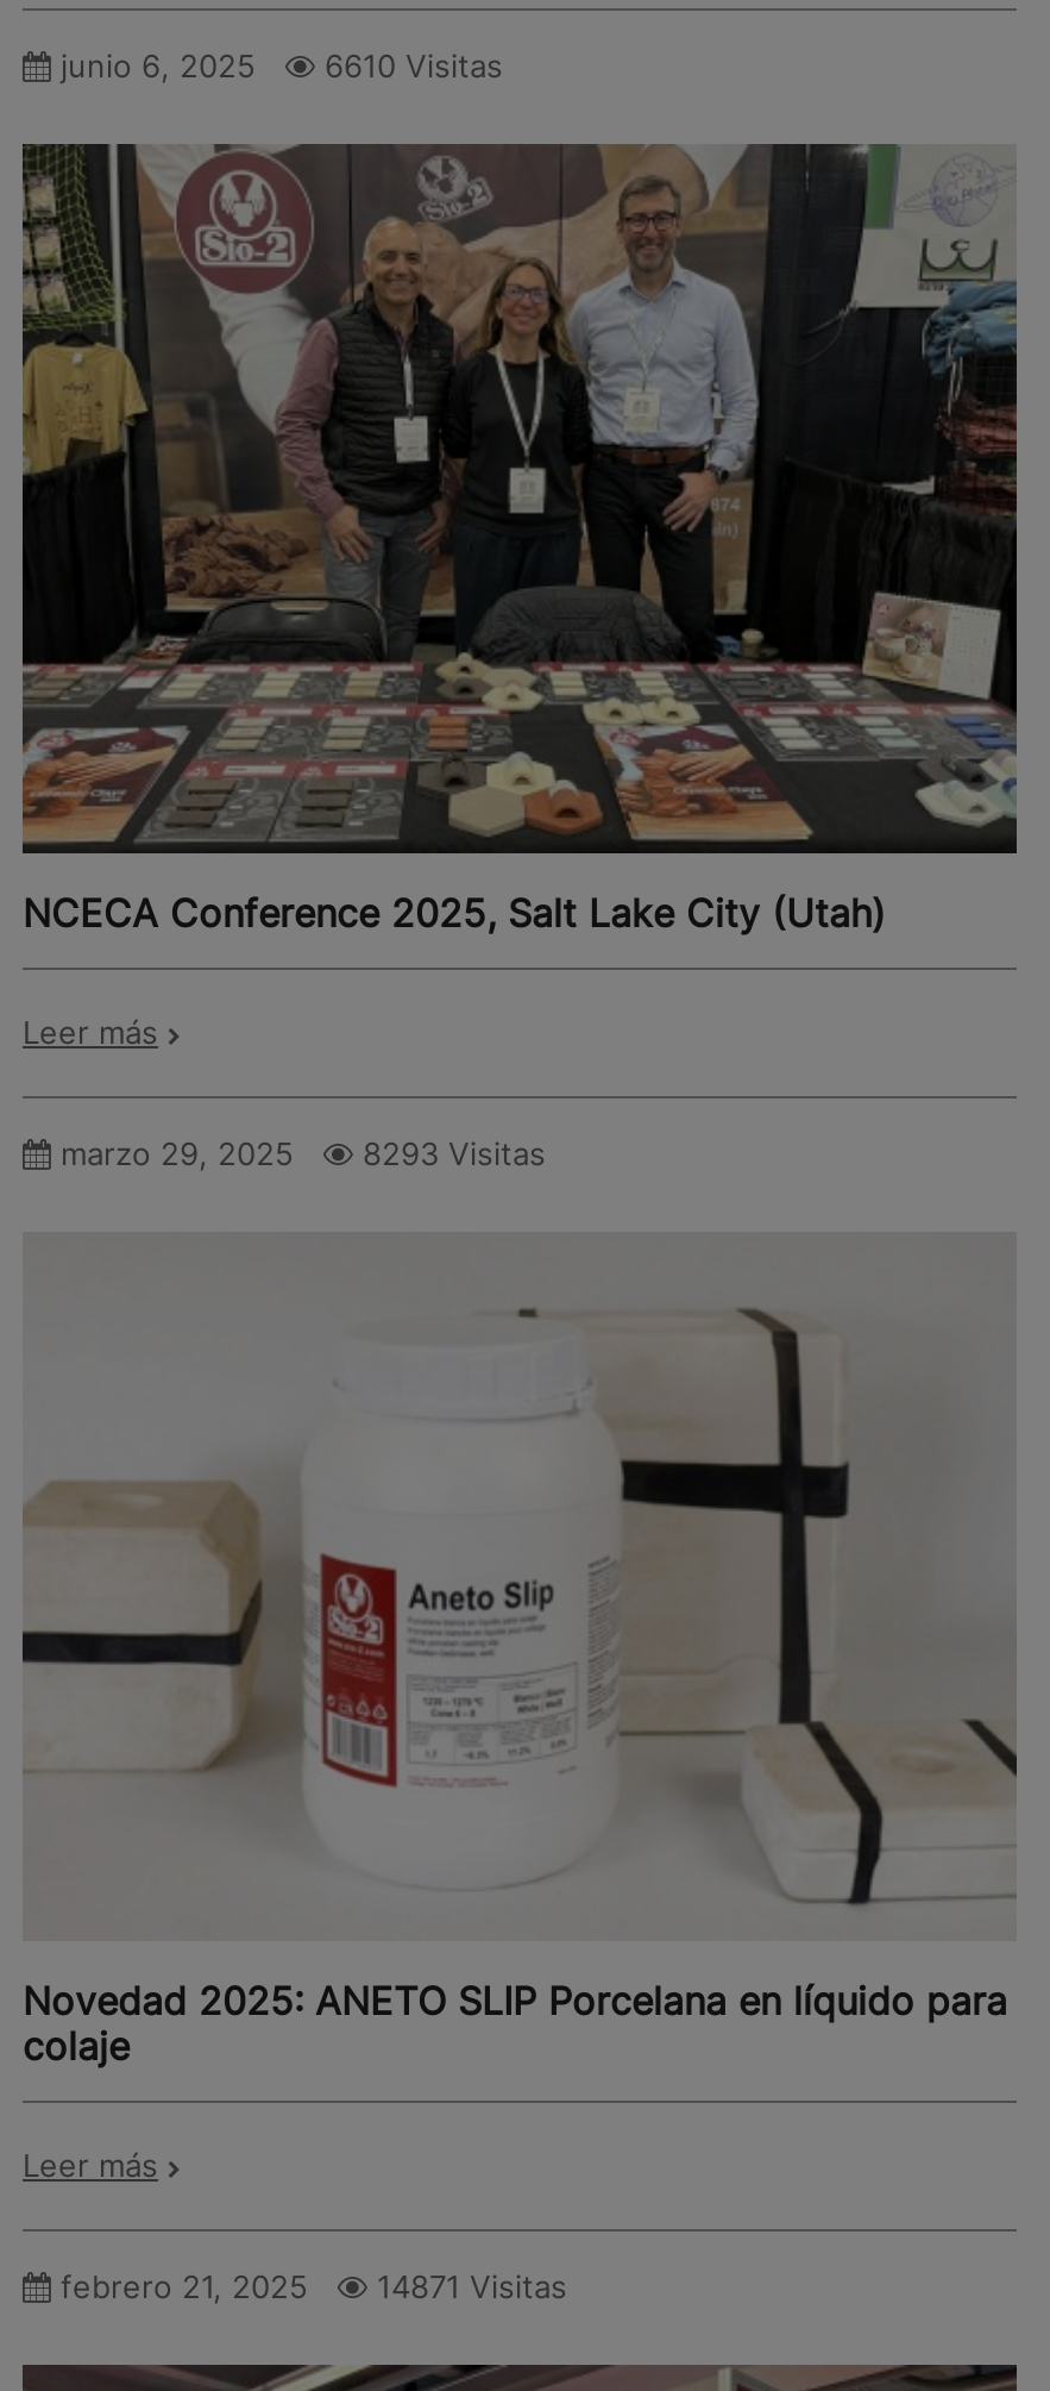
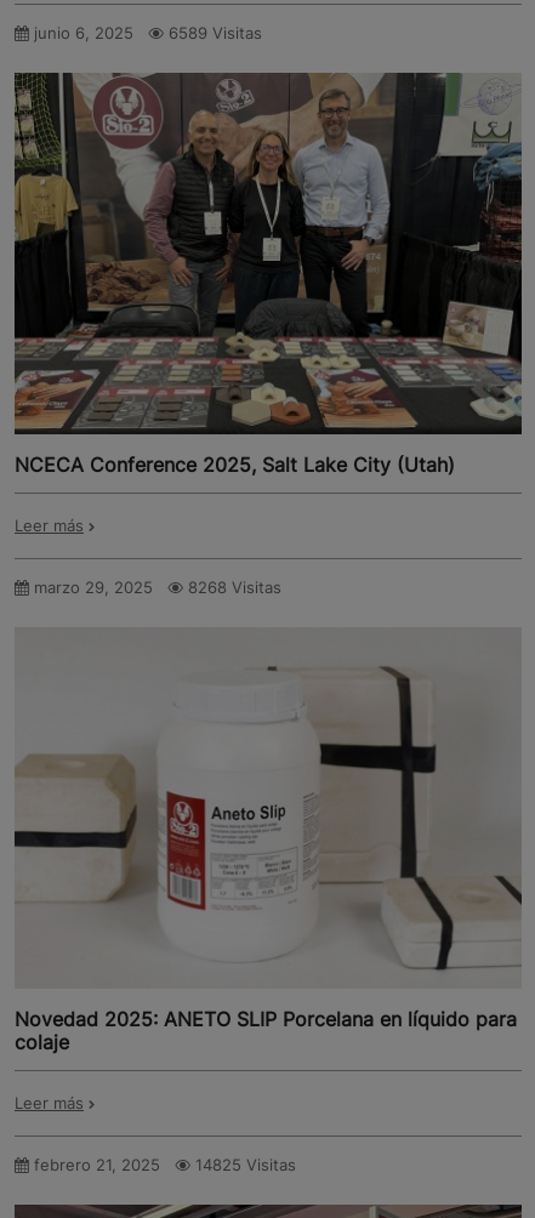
- junio 6, 2025 6610 Visitas
+ junio 6, 2025 6589 Visitas

- marzo 29, 2025 8293 Visitas
+ marzo 29, 2025 8268 Visitas

- febrero 21, 2025 14871 Visitas
+ febrero 21, 2025 14825 Visitas
